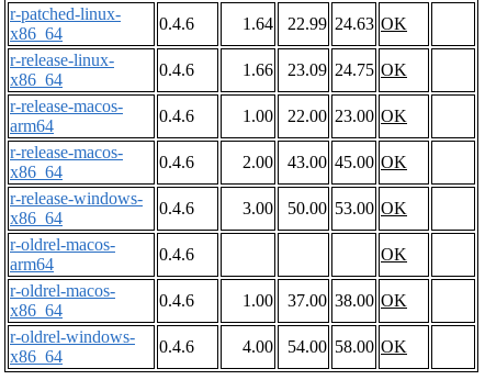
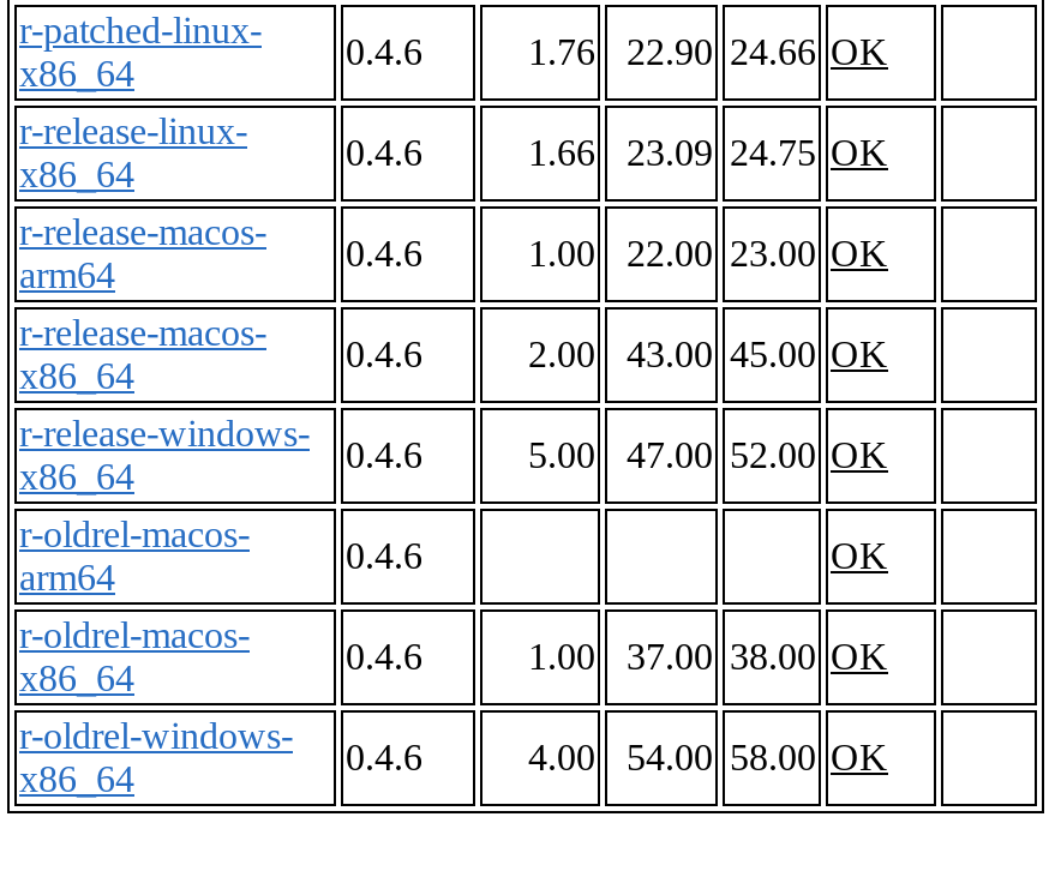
- 1.64
+ 1.76

- 22.99 24.63 OK
+ 22.90 24.66 OK

- 3.00
+ 5.00

- 50.00 53.00 OK
+ 47.00 52.00 OK
